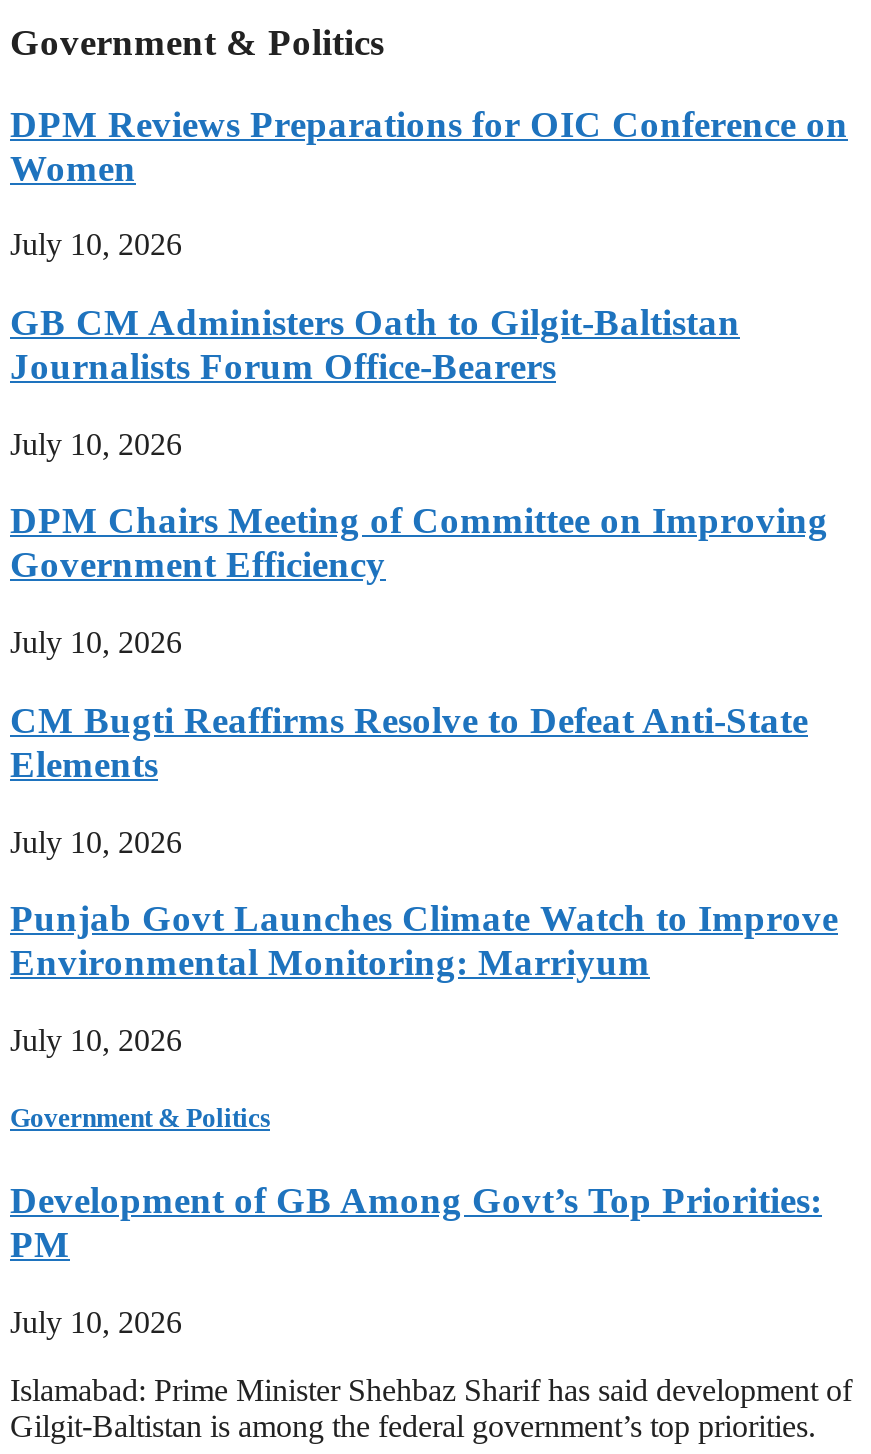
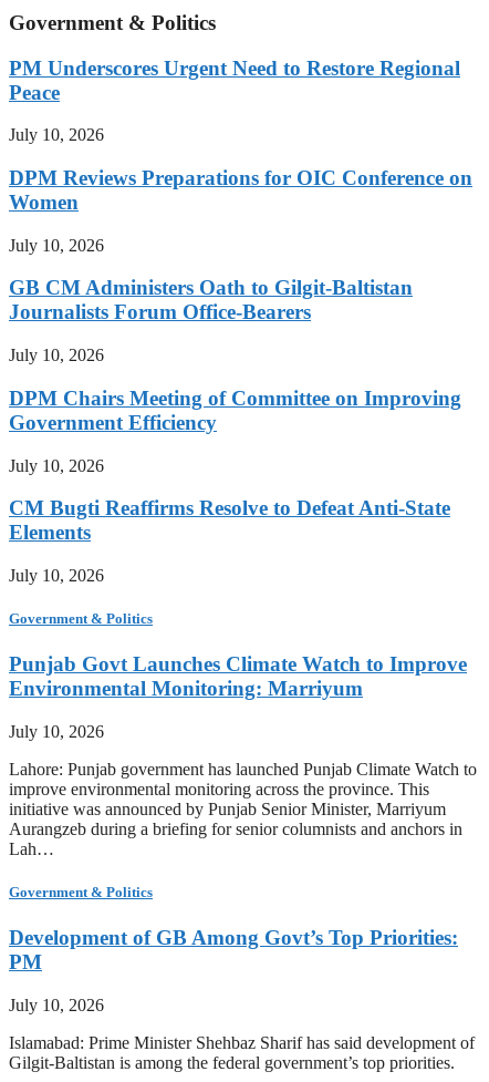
+ PM Underscores Urgent Need to Restore Regional
+ Peace
+ July 10, 2026

+ Government & Politics

+ Lahore: Punjab government has launched Punjab Climate Watch to
+ improve environmental monitoring across the province. This
+ initiative was announced by Punjab Senior Minister, Marriyum
+ Aurangzeb during a briefing for senior columnists and anchors in
+ Lah…
